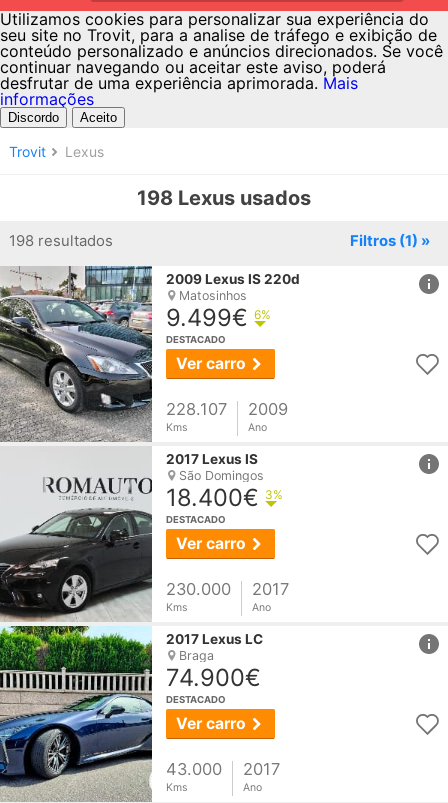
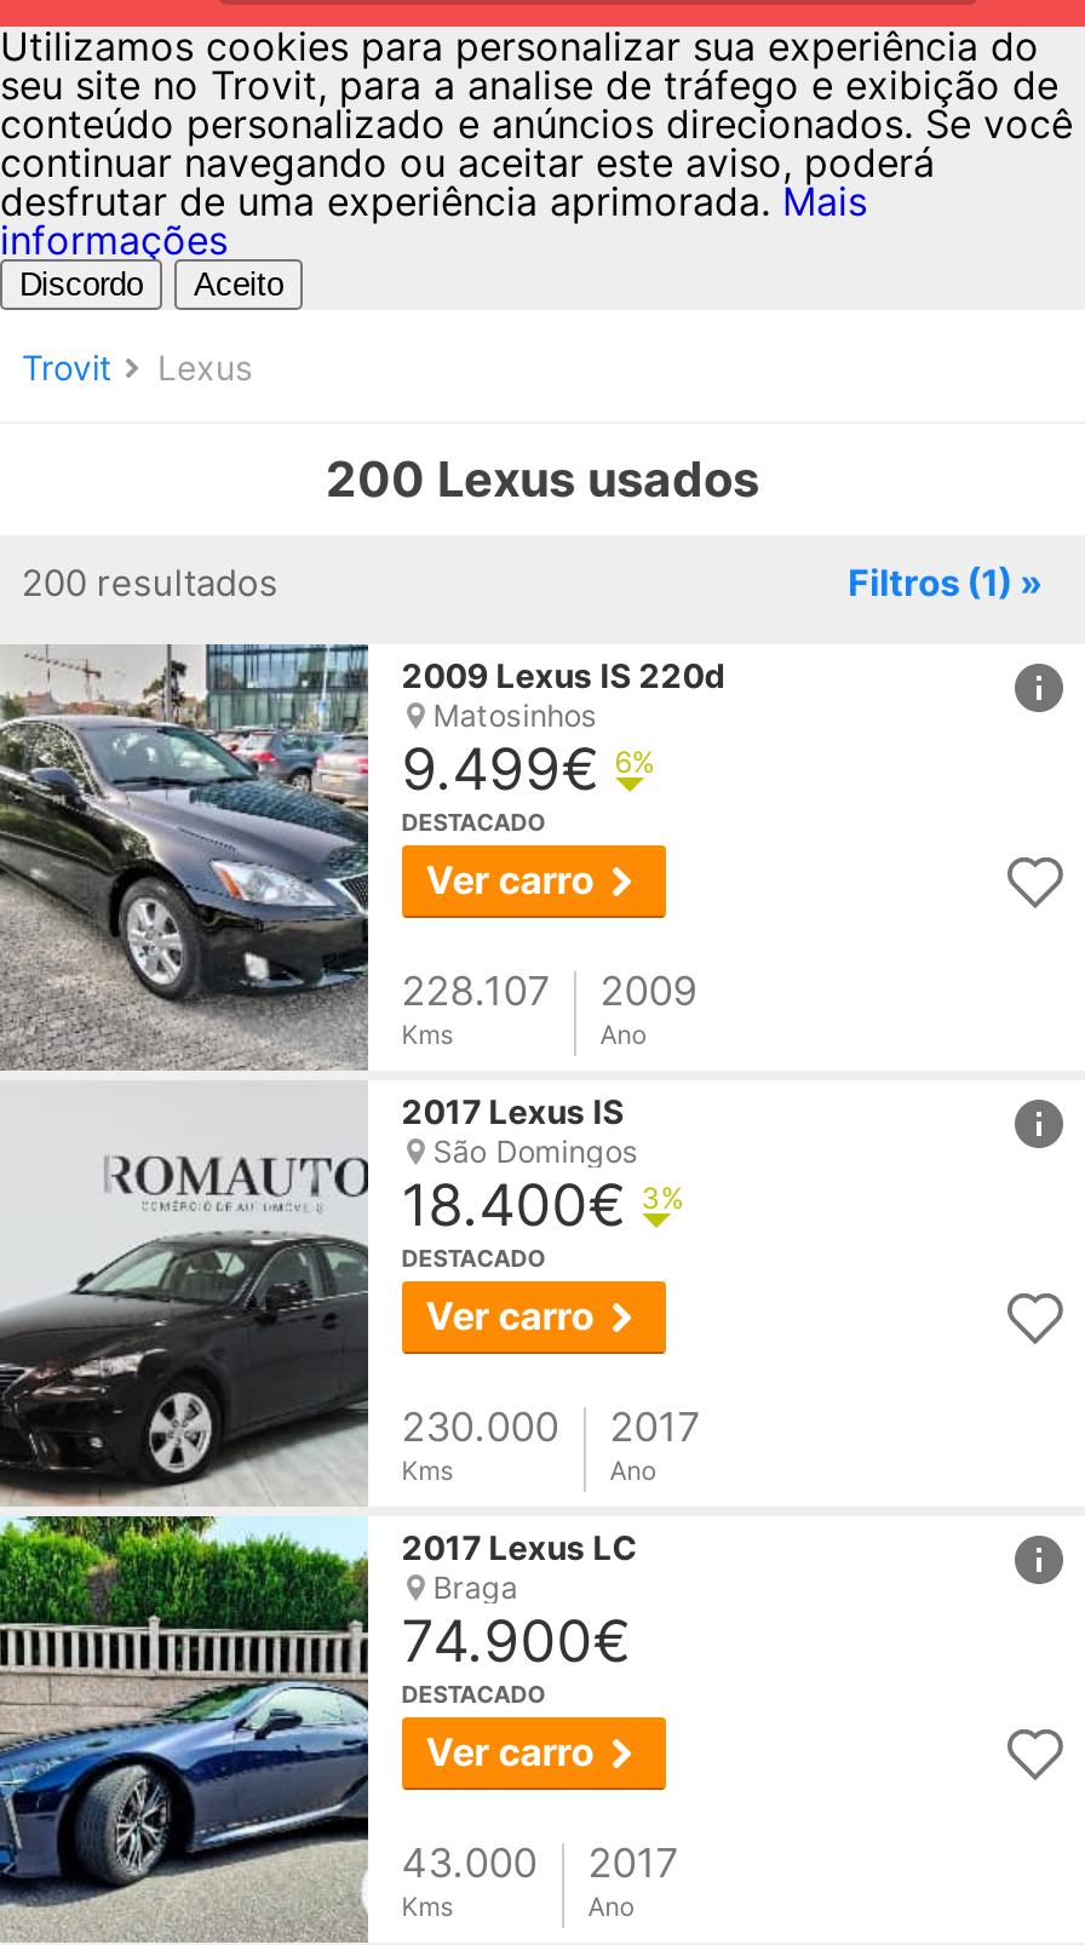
- 198 Lexus usados
+ 200 Lexus usados

- 198 resultados
+ 200 resultados
